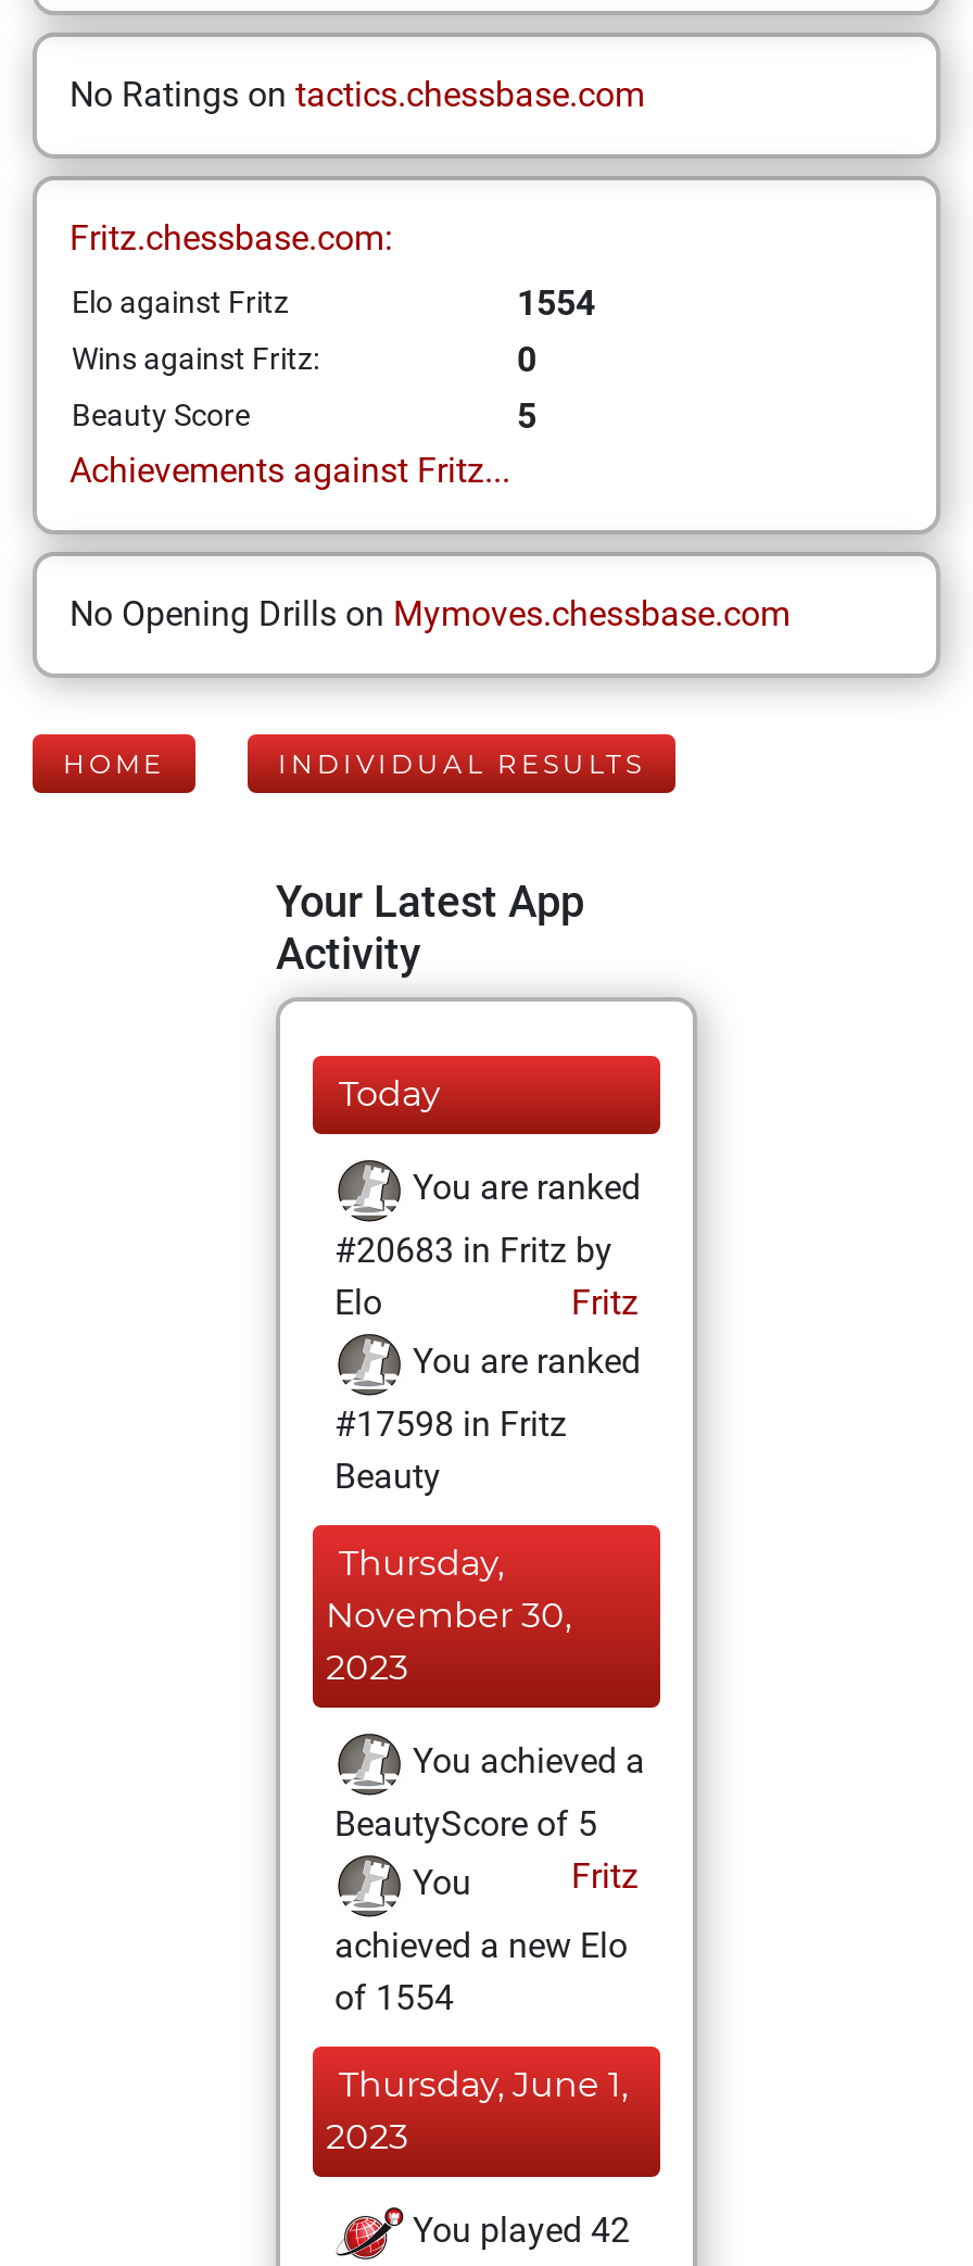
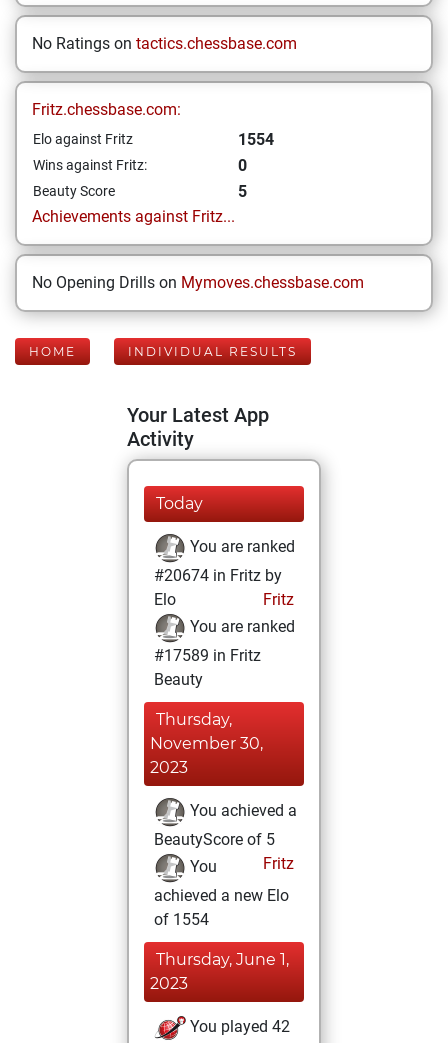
- #20683 in Fritz by
+ #20674 in Fritz by

- #17598 in Fritz
+ #17589 in Fritz
